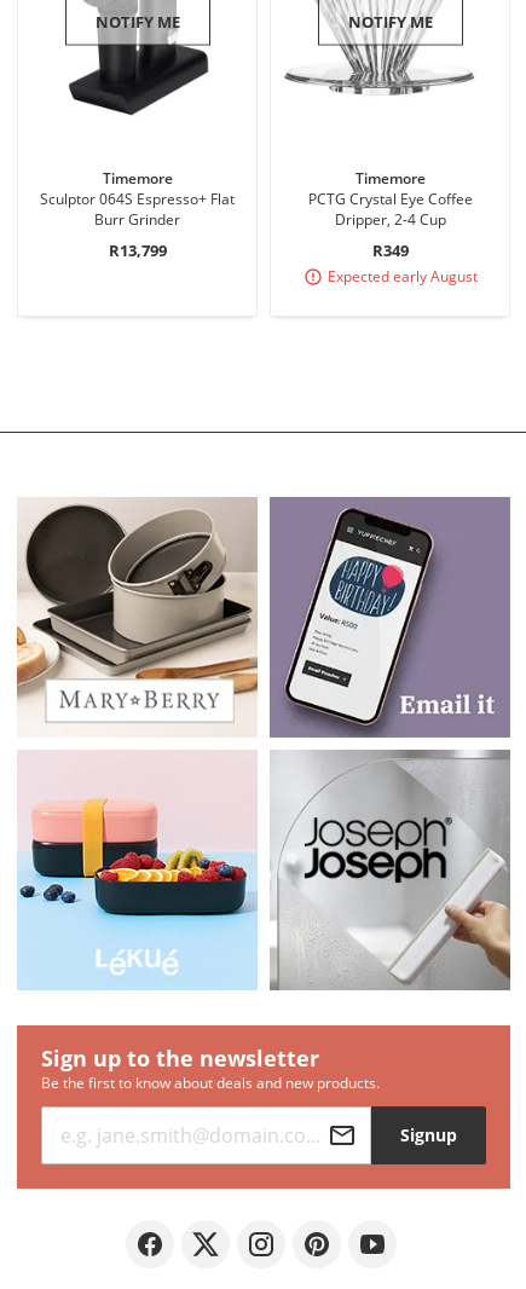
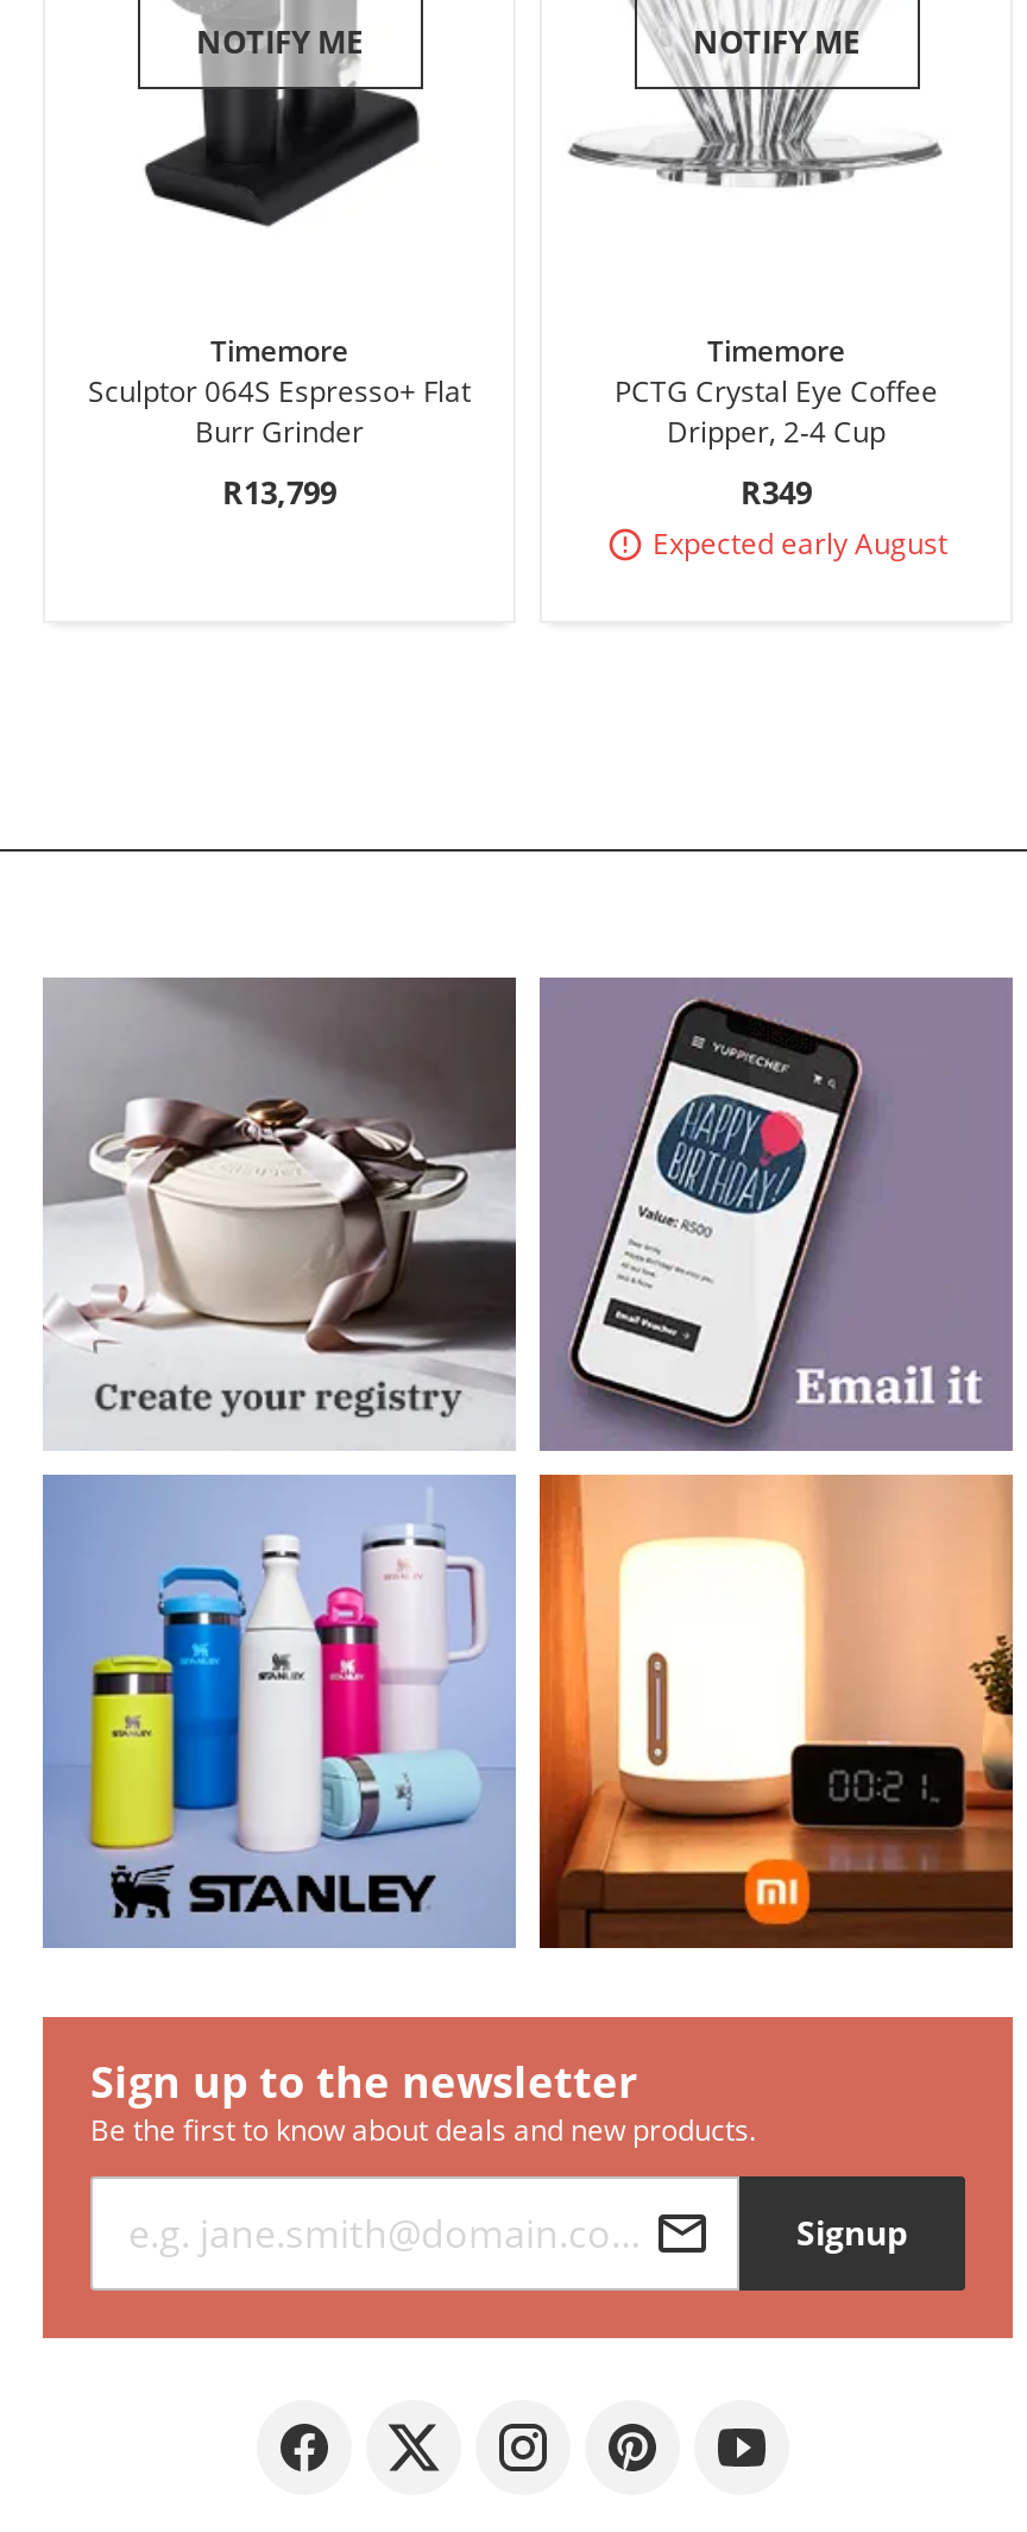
- [image]
+ [image]

- [image]
+ [image]

- [image]
+ [image]
